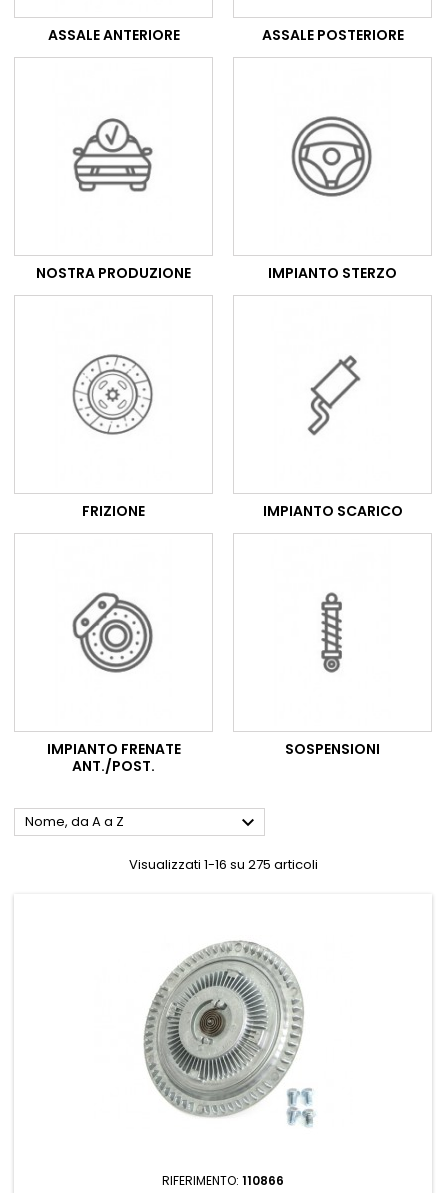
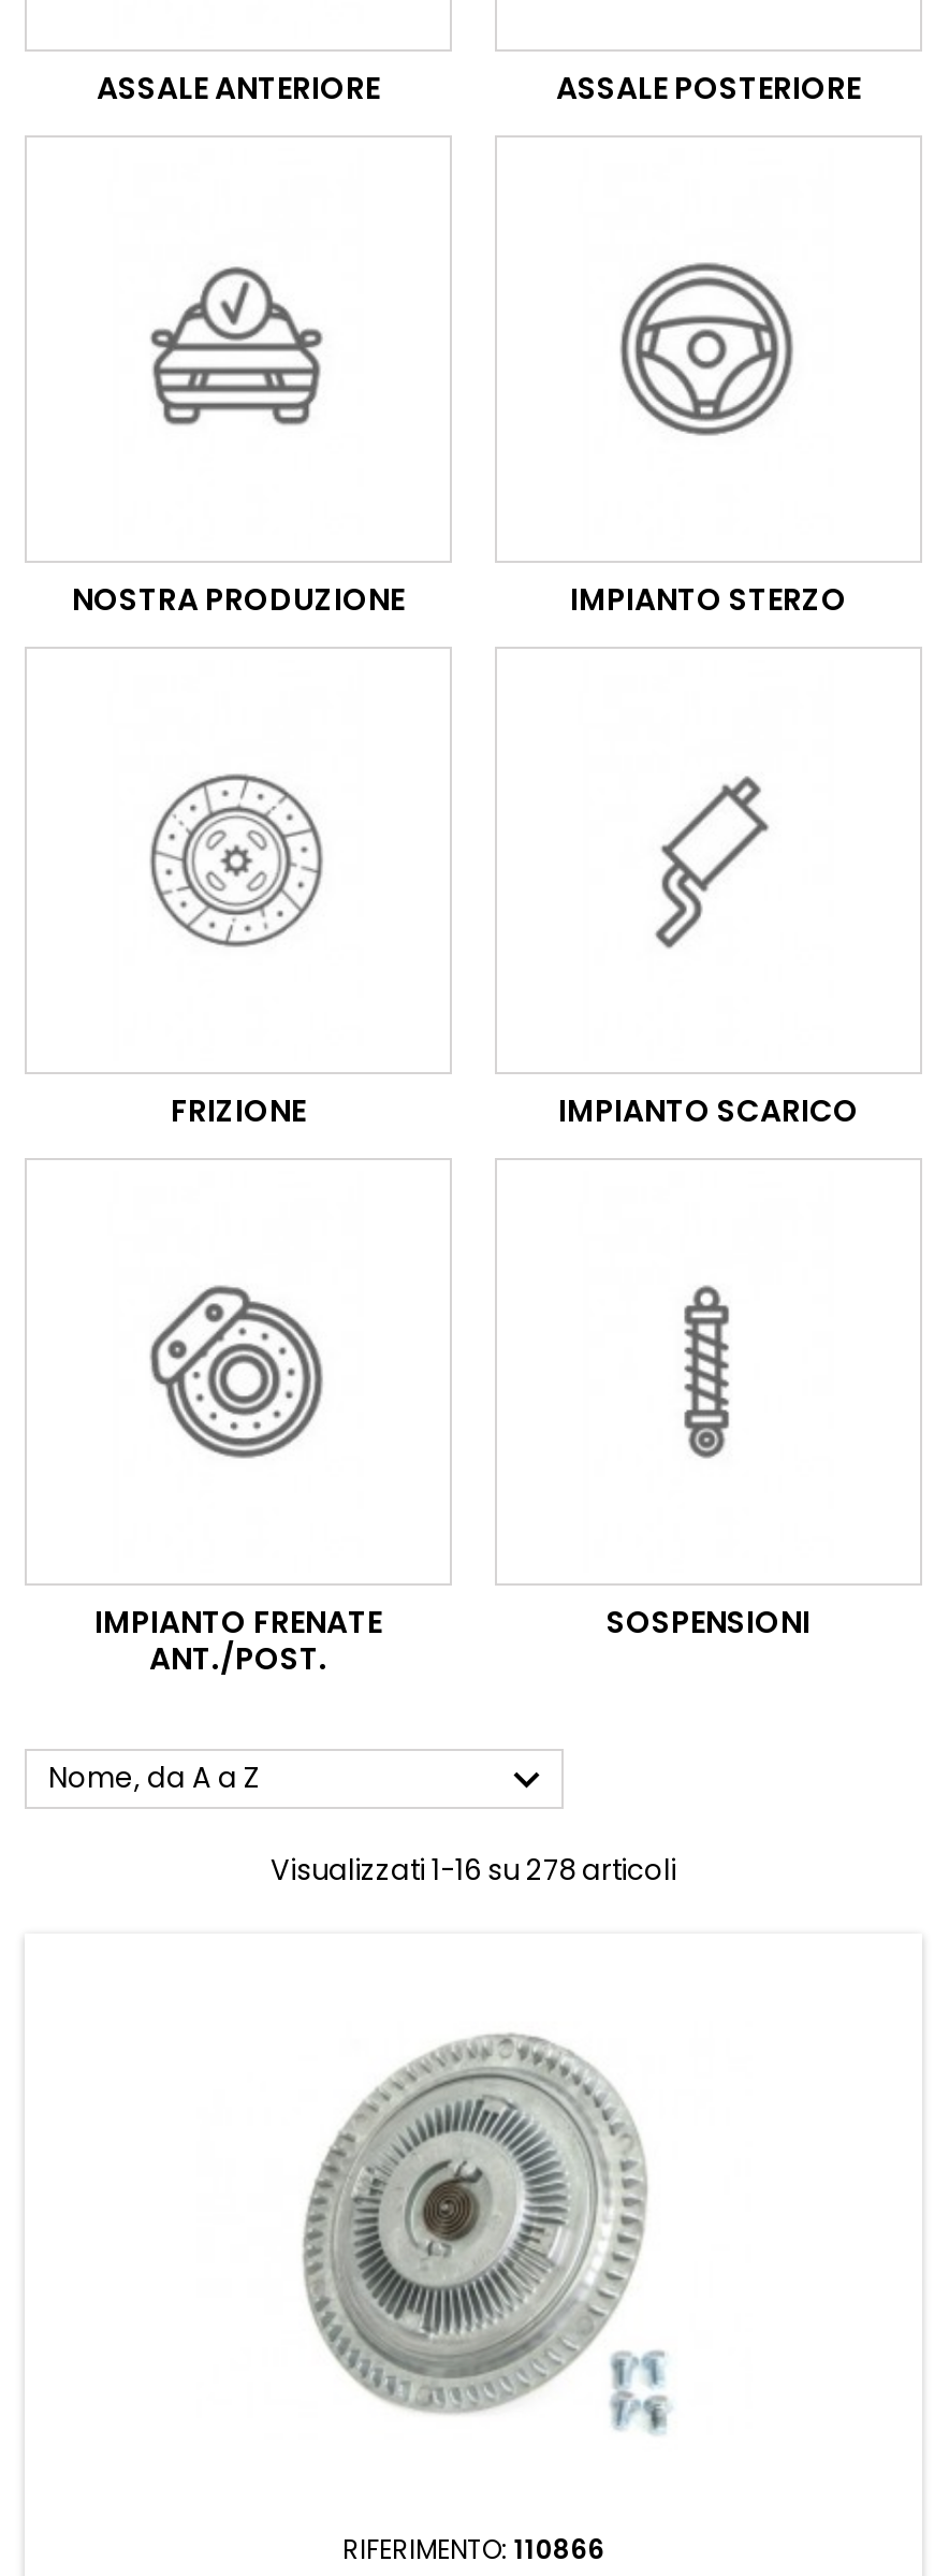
- Visualizzati 1-16 su 275 articoli
+ Visualizzati 1-16 su 278 articoli
